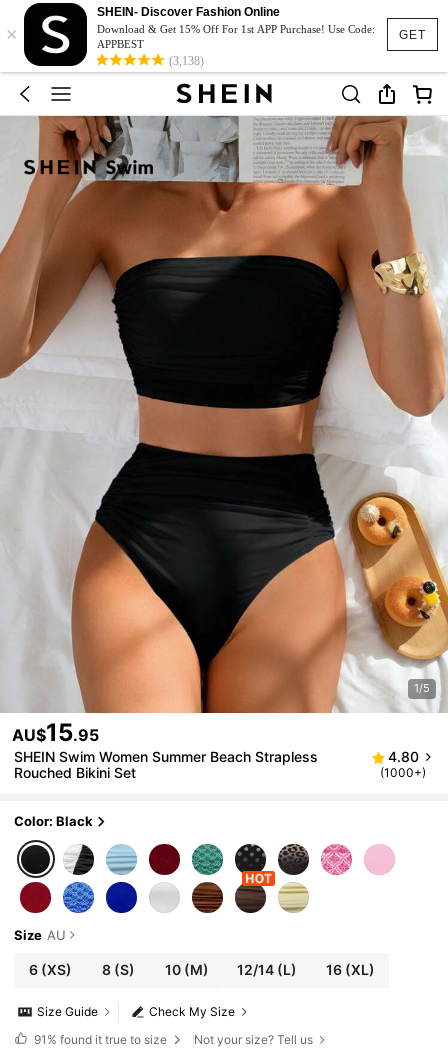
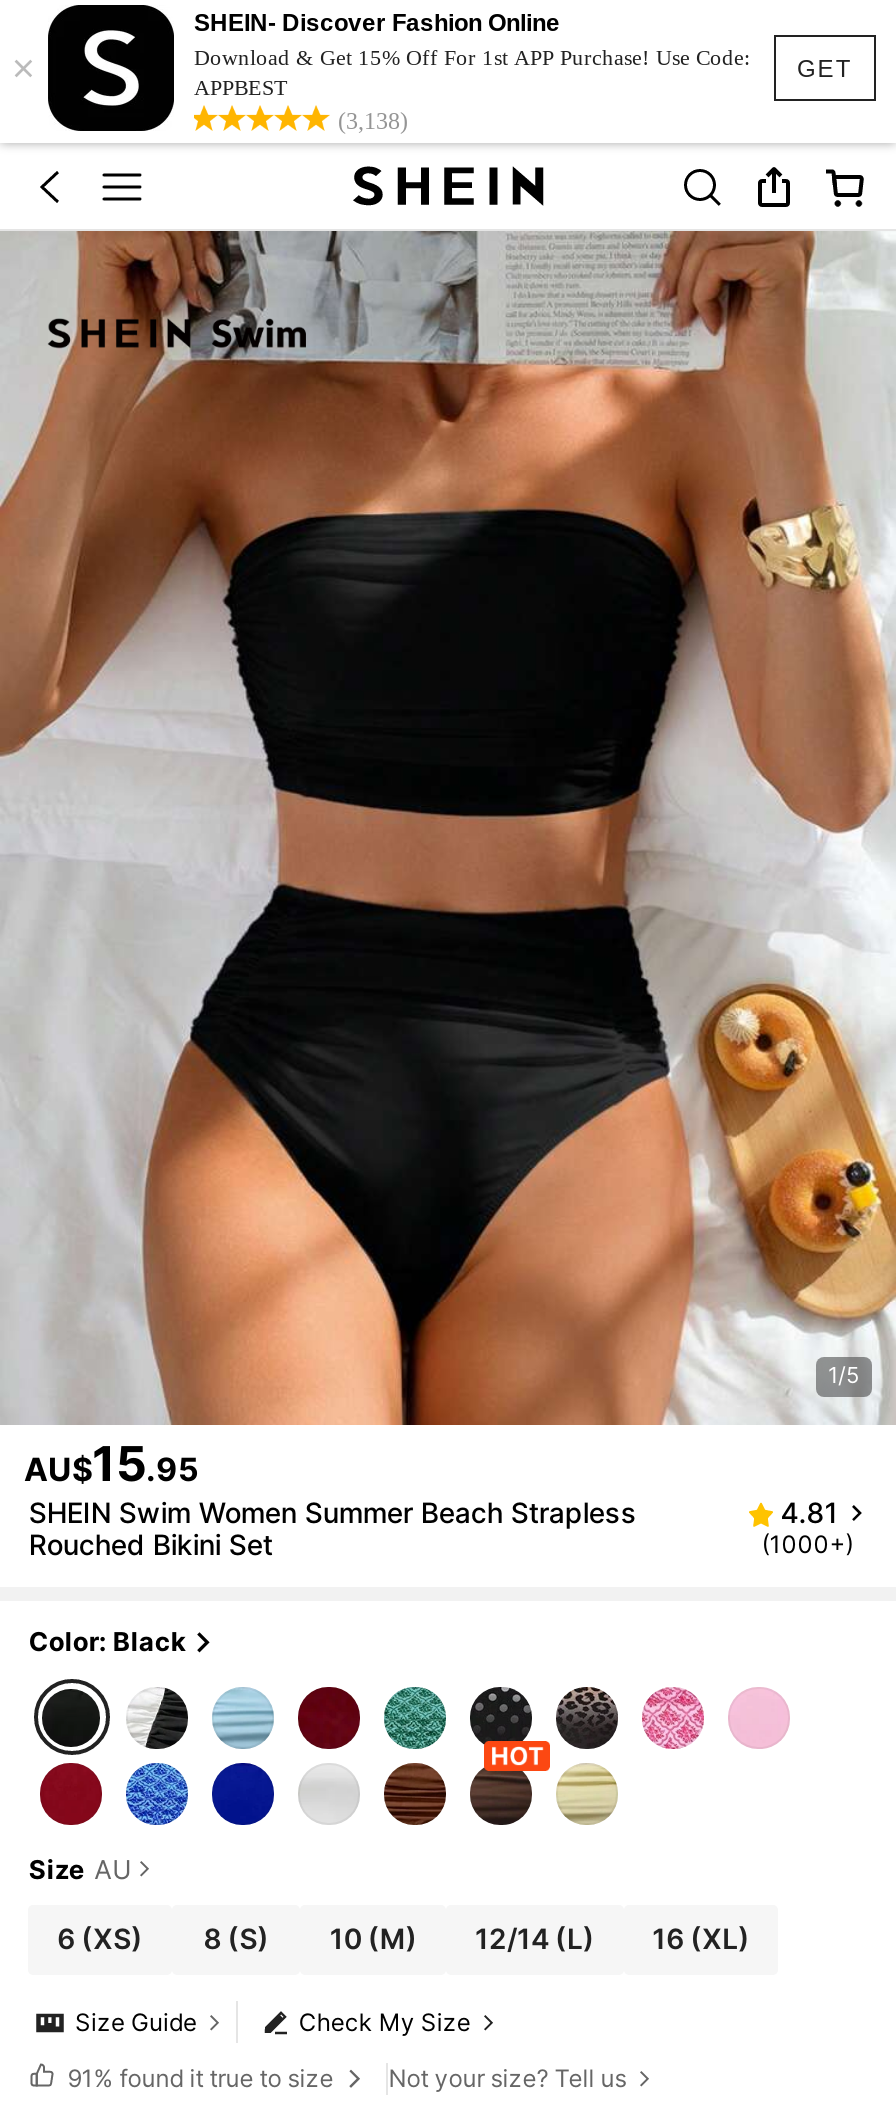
- 4.80
+ 4.81
